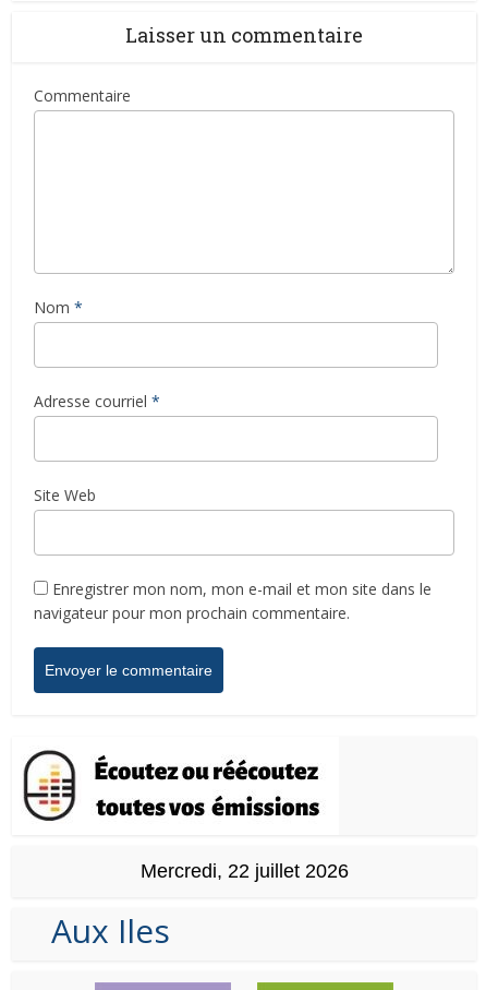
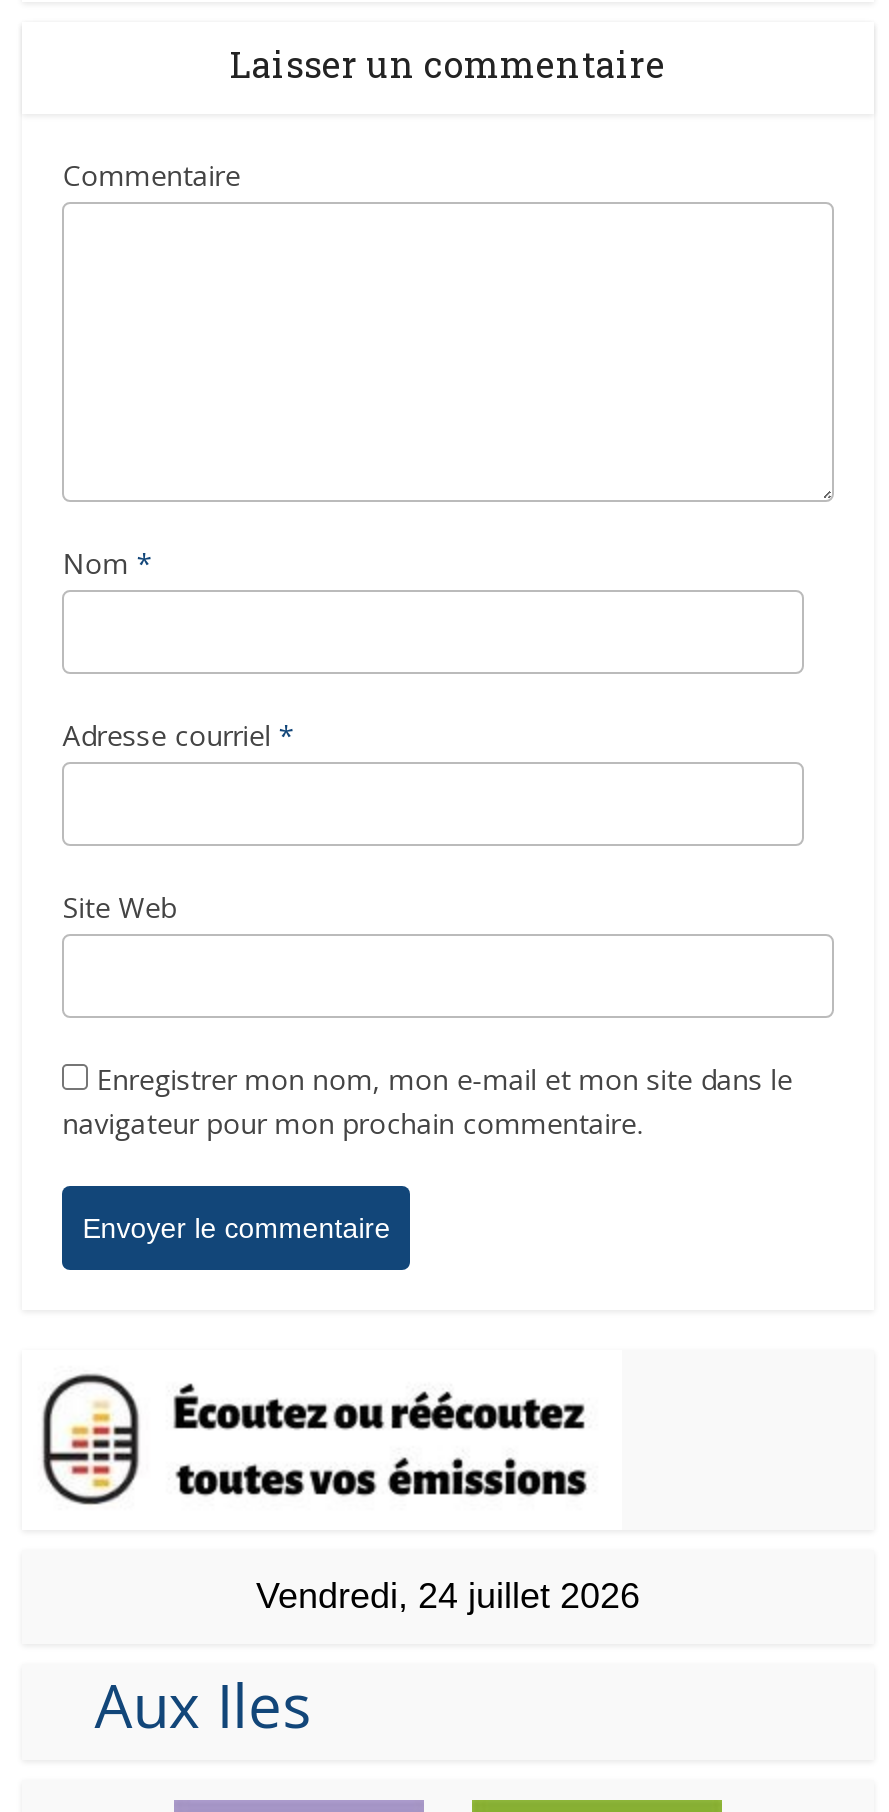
- Mercredi, 22 juillet 2026
+ Vendredi, 24 juillet 2026
